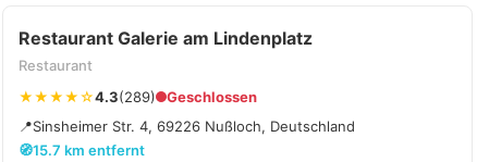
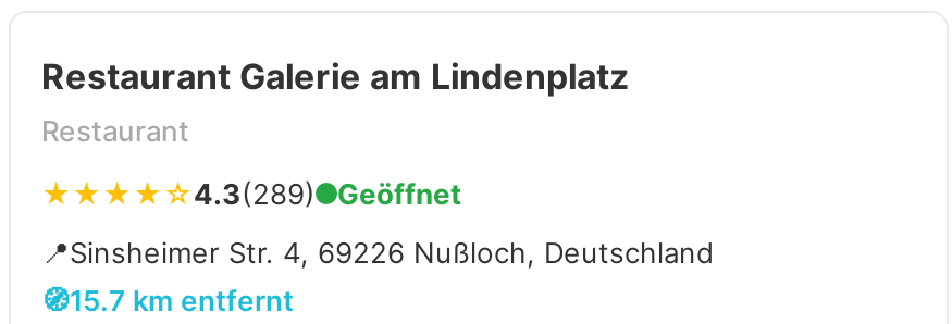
- Geschlossen
+ Geöffnet
